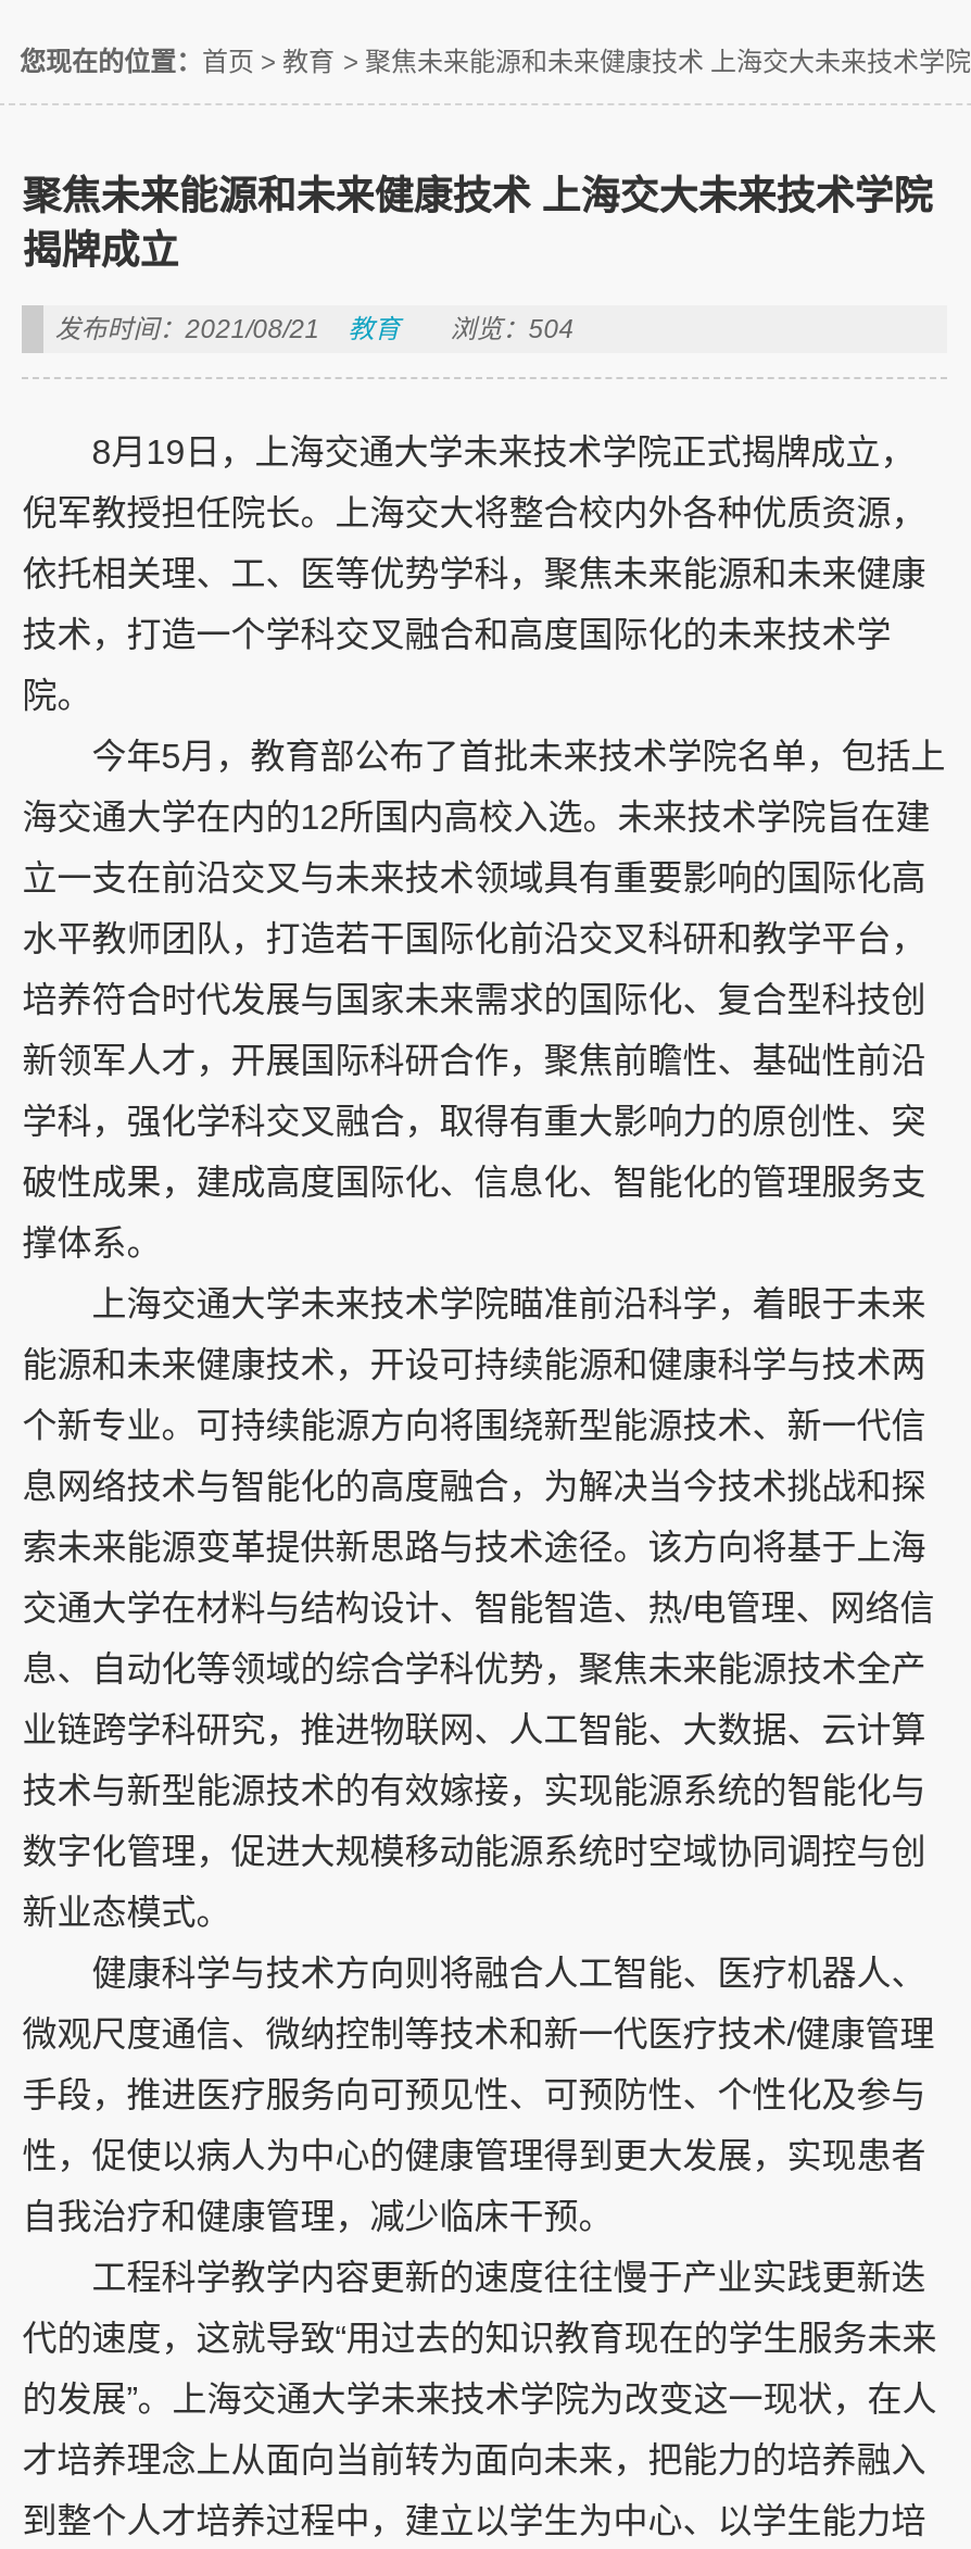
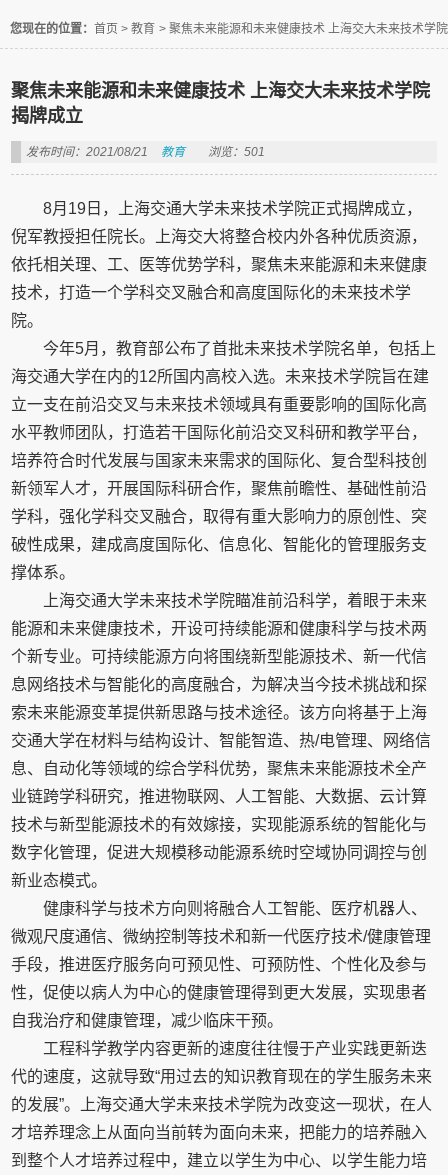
- 发布时间：2021/08/21 教育 浏览：504
+ 发布时间：2021/08/21 教育 浏览：501
